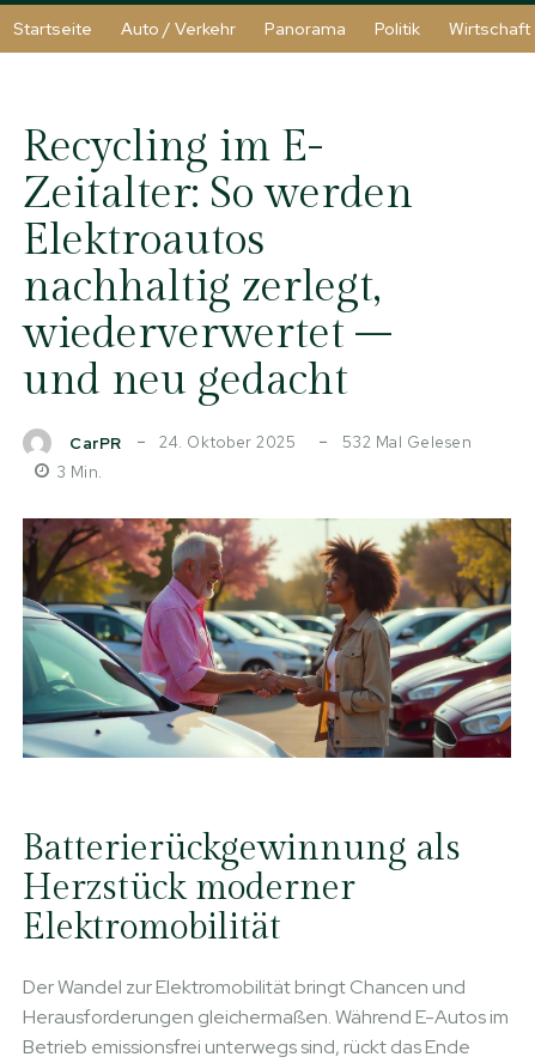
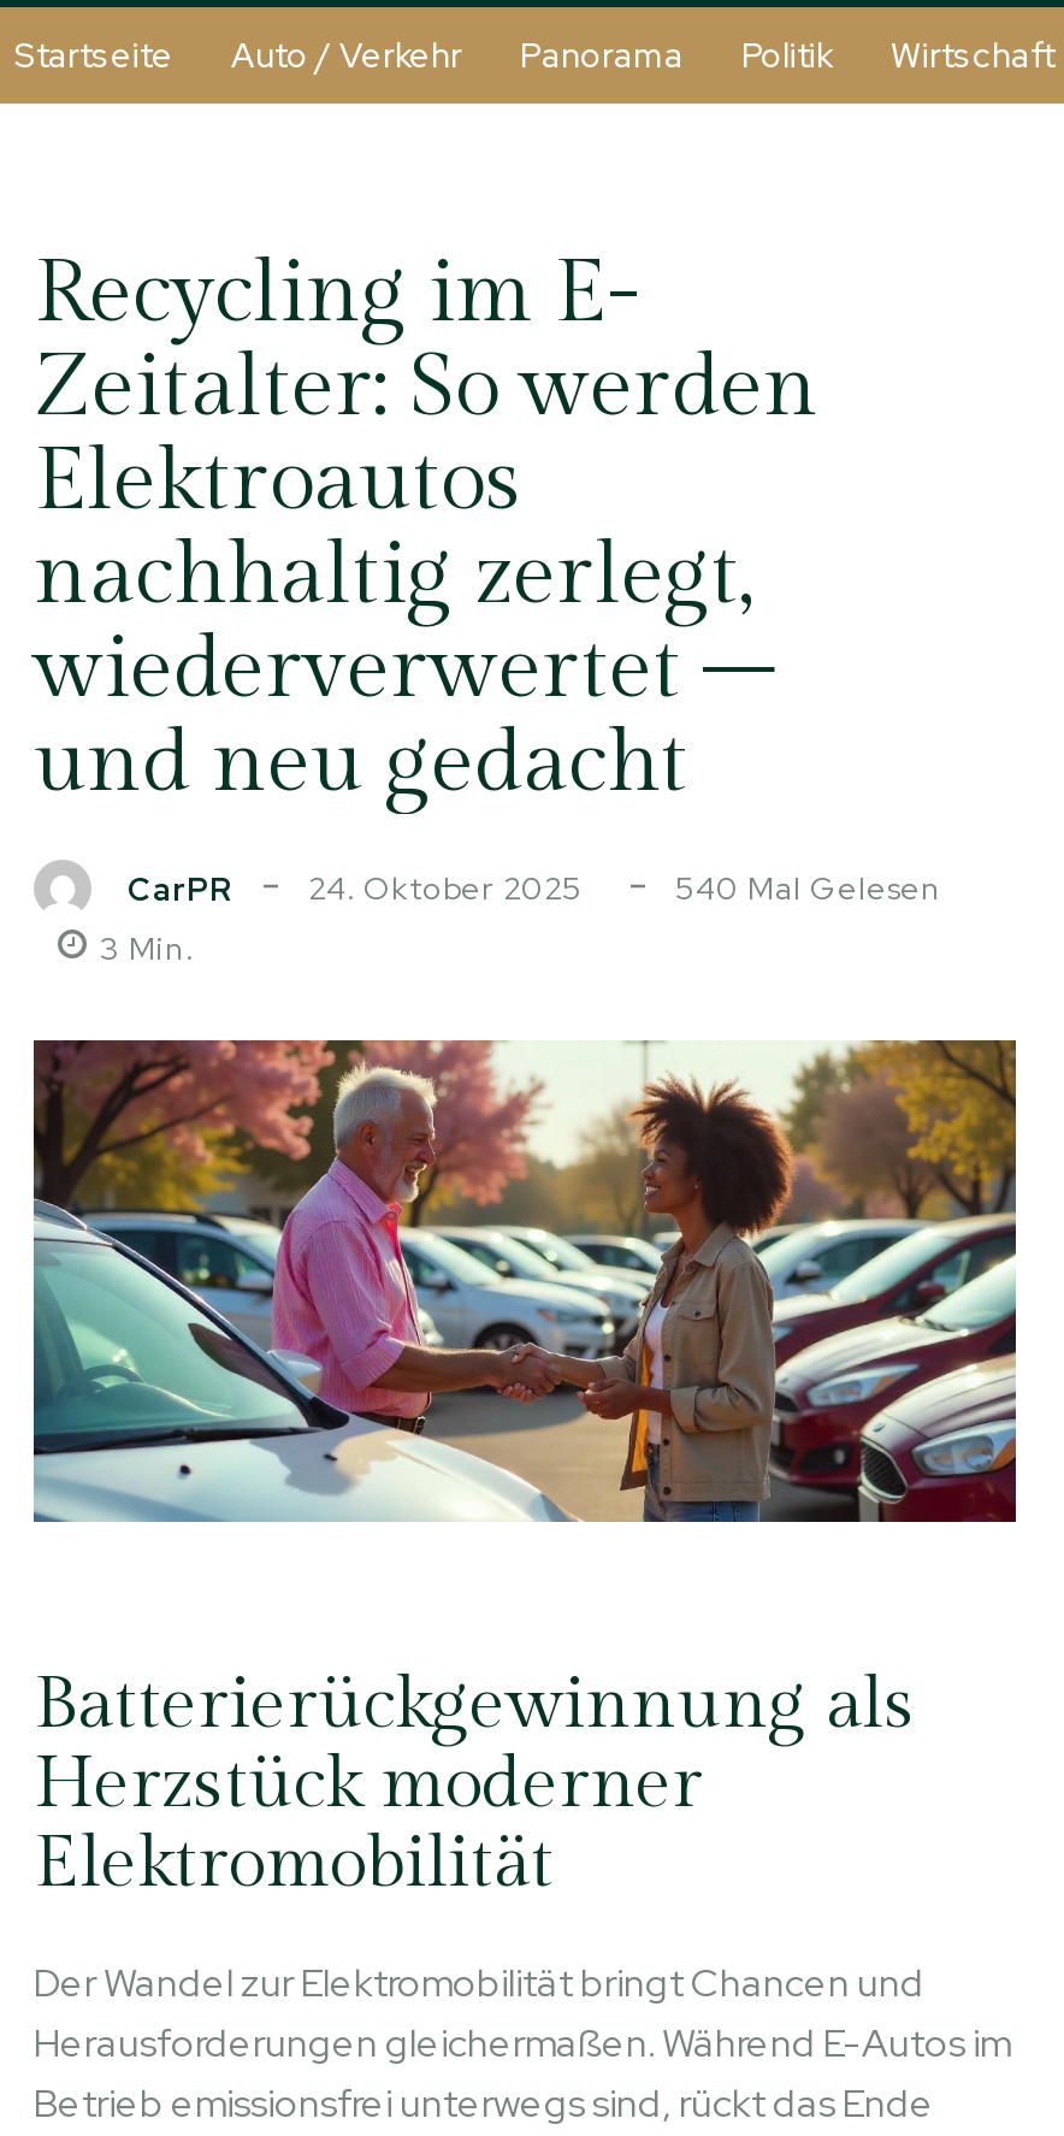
- 532 Mal Gelesen
+ 540 Mal Gelesen
